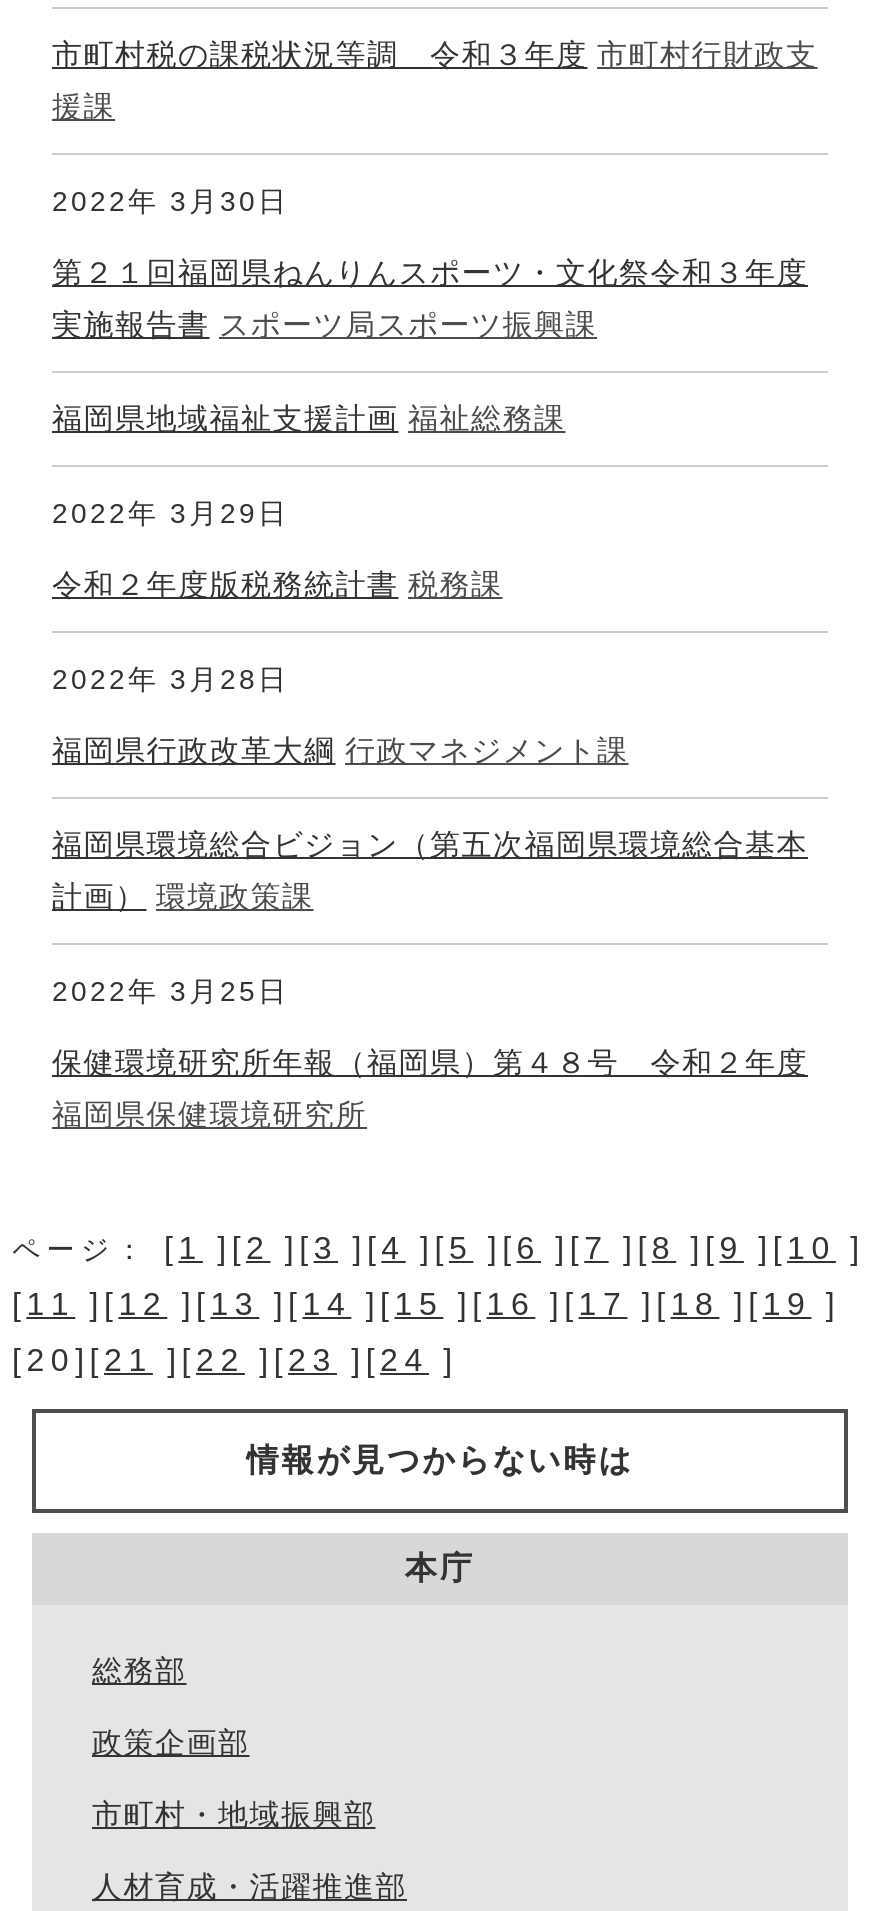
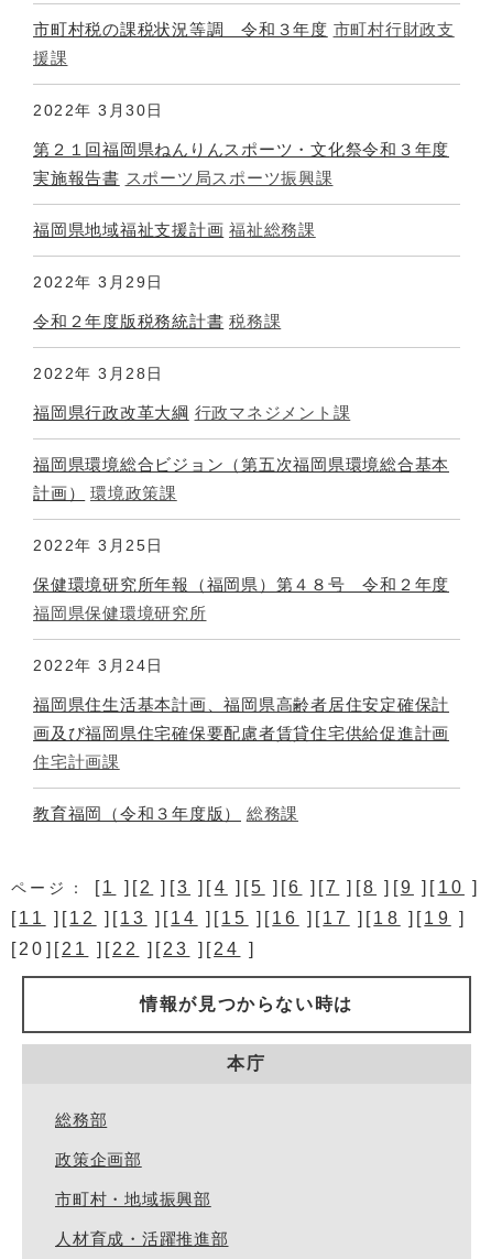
+ 2022年 3月24日
+ 福岡県住生活基本計画、福岡県高齢者居住安定確保計
+ 画及び福岡県住宅確保要配慮者賃貸住宅供給促進計画
+ 住宅計画課
+ 教育福岡（令和３年度版） 総務課
